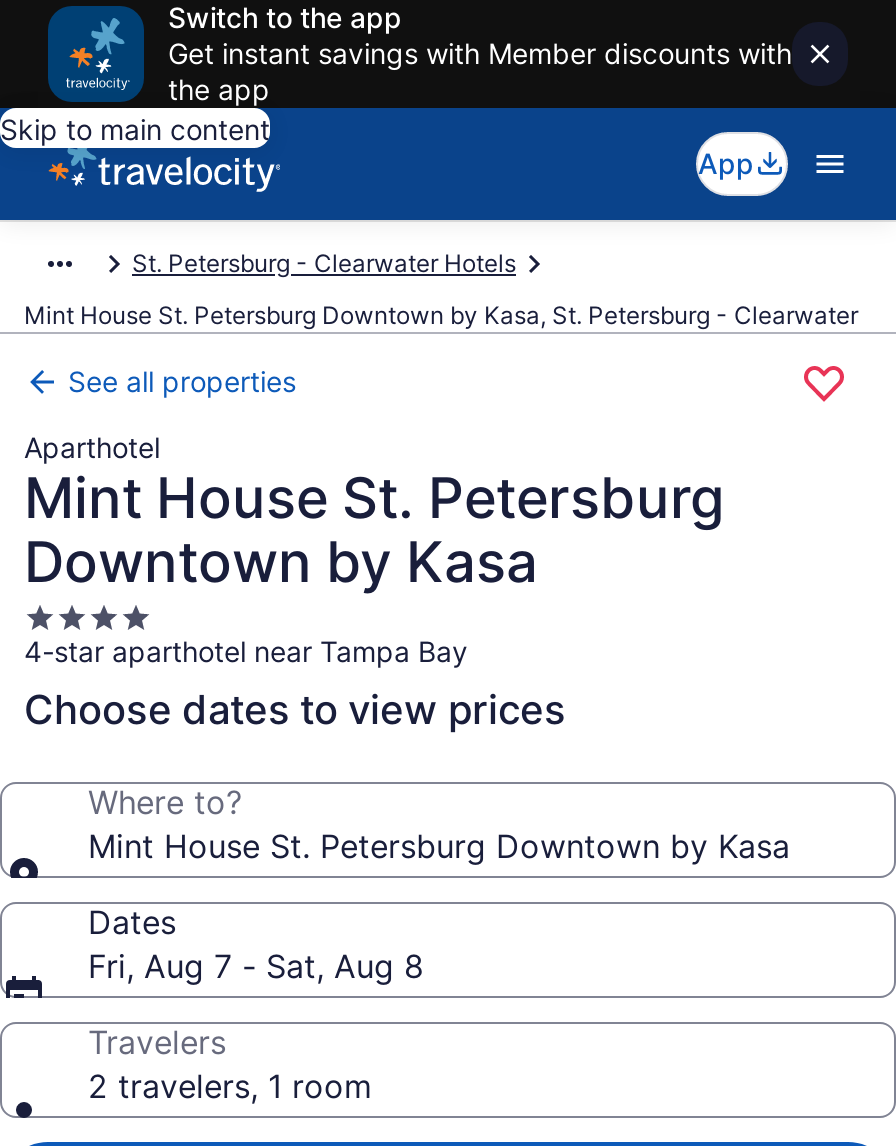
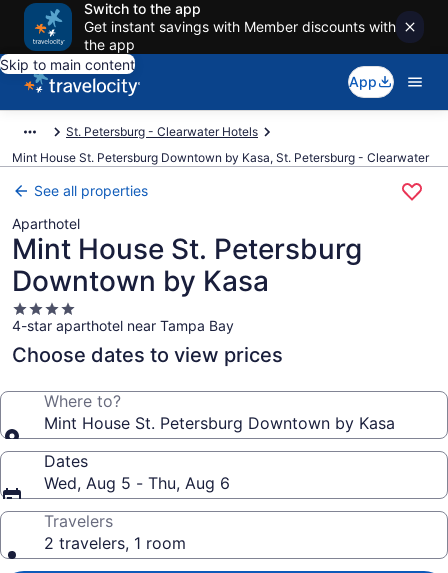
- Fri, Aug 7 - Sat, Aug 8
+ Wed, Aug 5 - Thu, Aug 6
